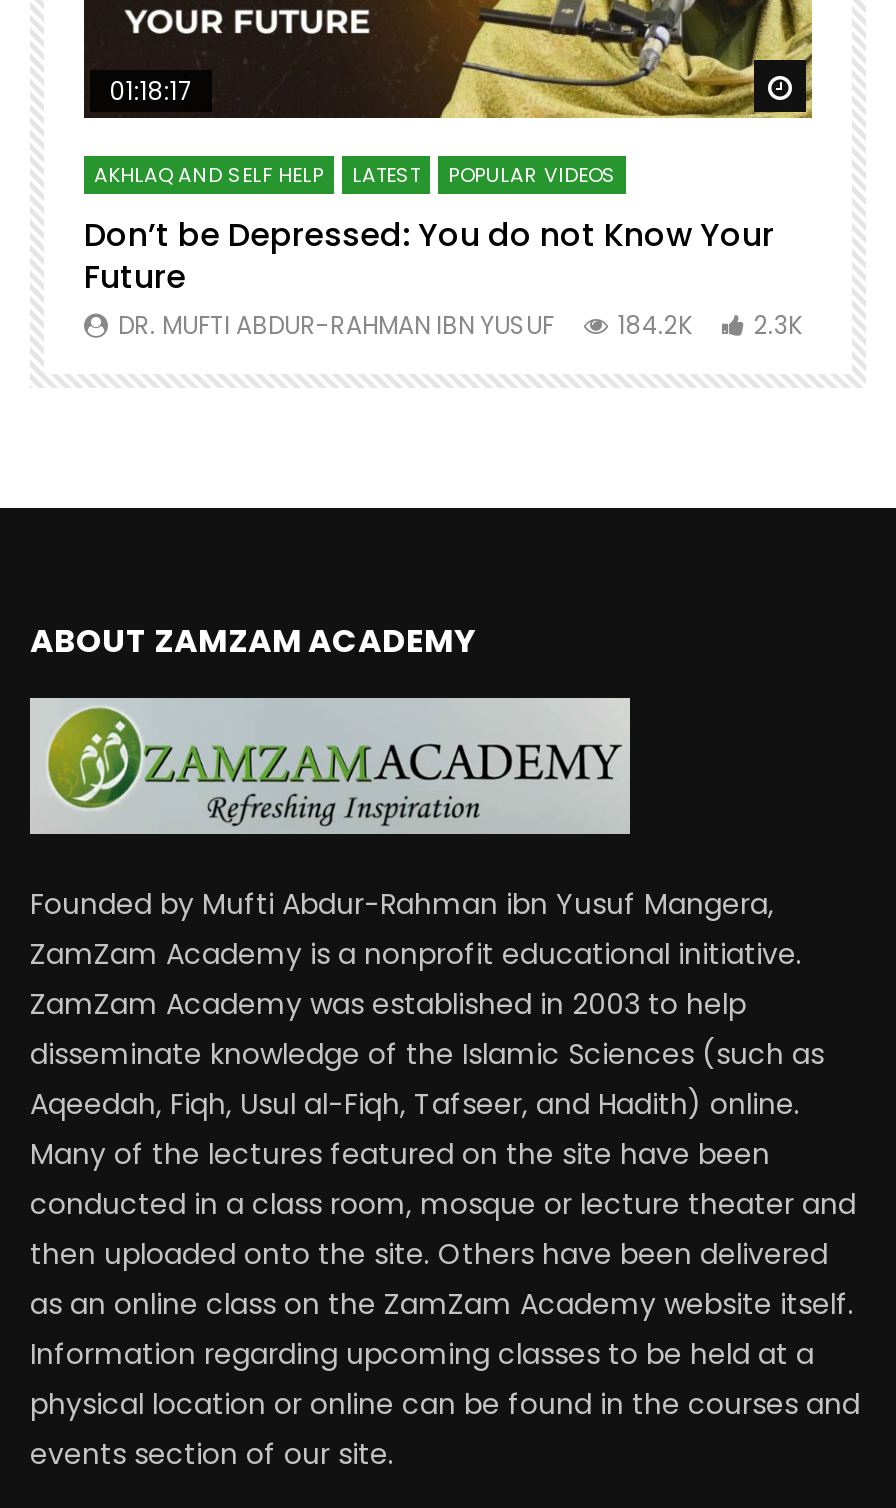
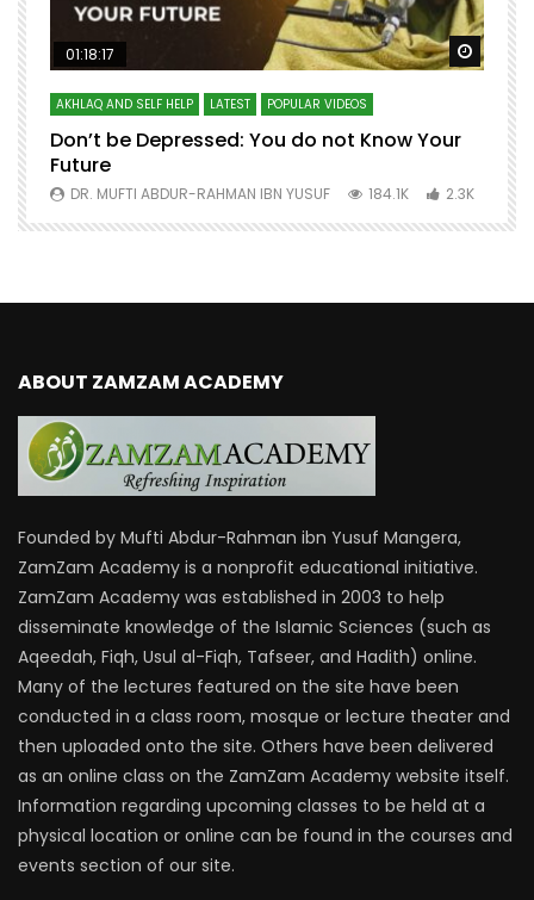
- DR. MUFTI ABDUR-RAHMAN IBN YUSUF 184.2K 2.3K
+ DR. MUFTI ABDUR-RAHMAN IBN YUSUF 184.1K 2.3K
